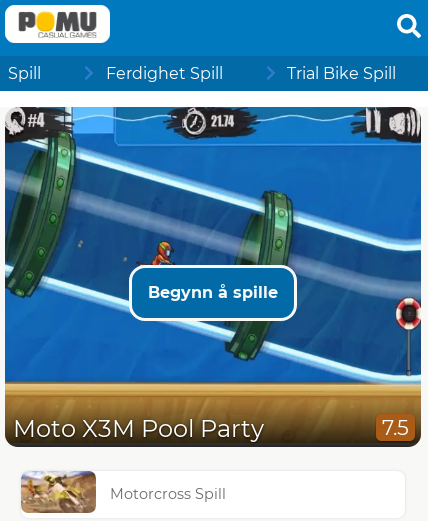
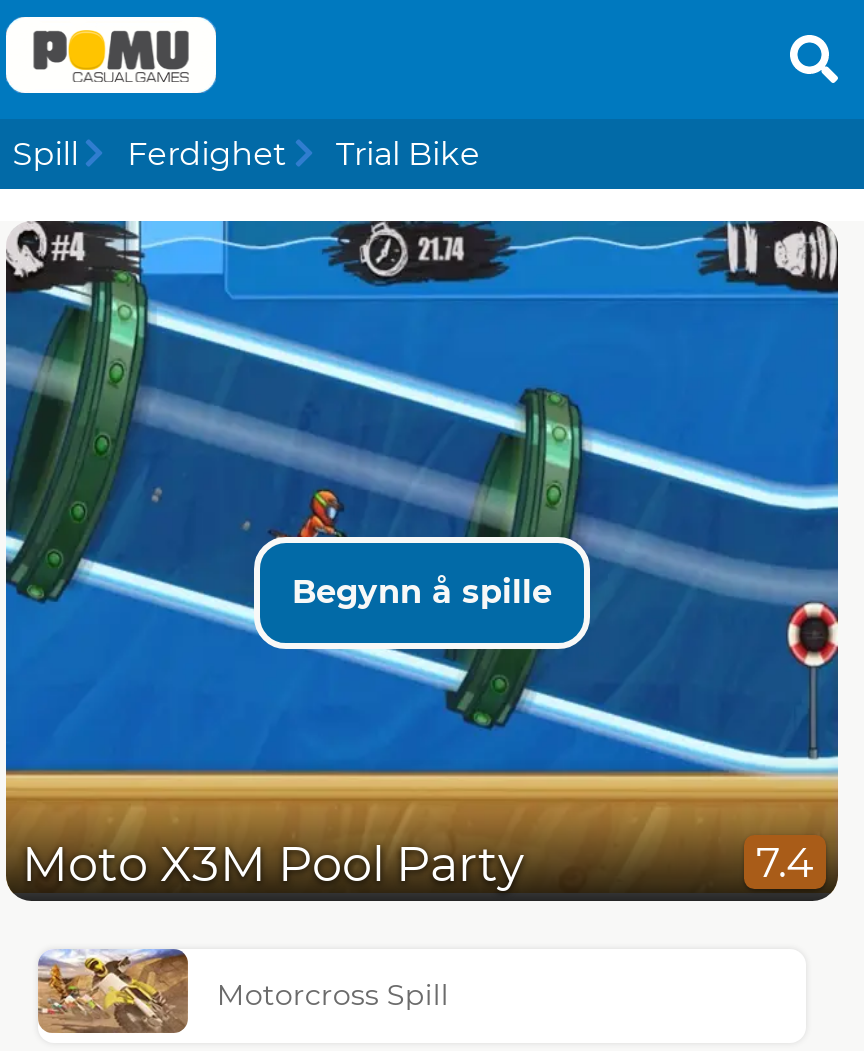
- Ferdighet Spill
- Trial Bike Spill
+ Ferdighet
+ Trial Bike

- 7.5
+ 7.4
